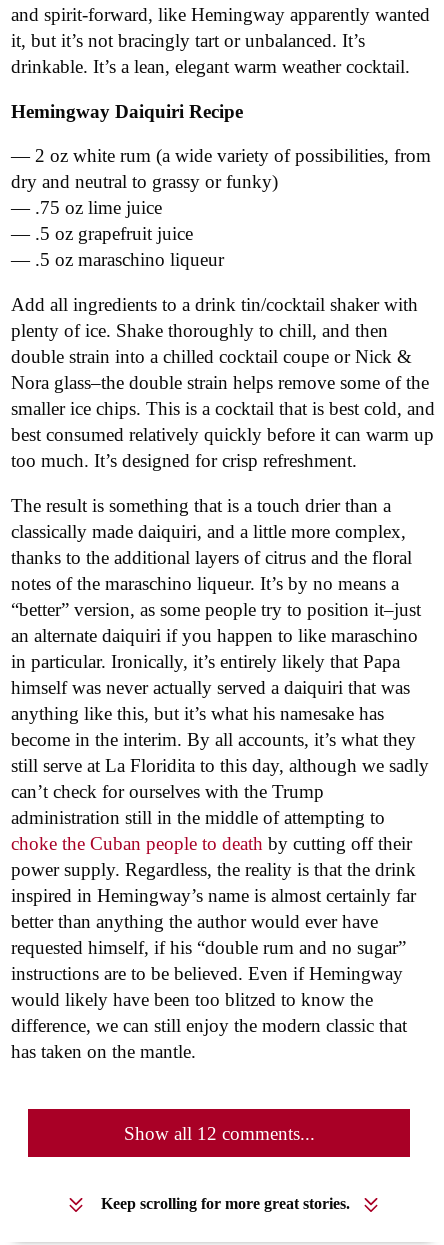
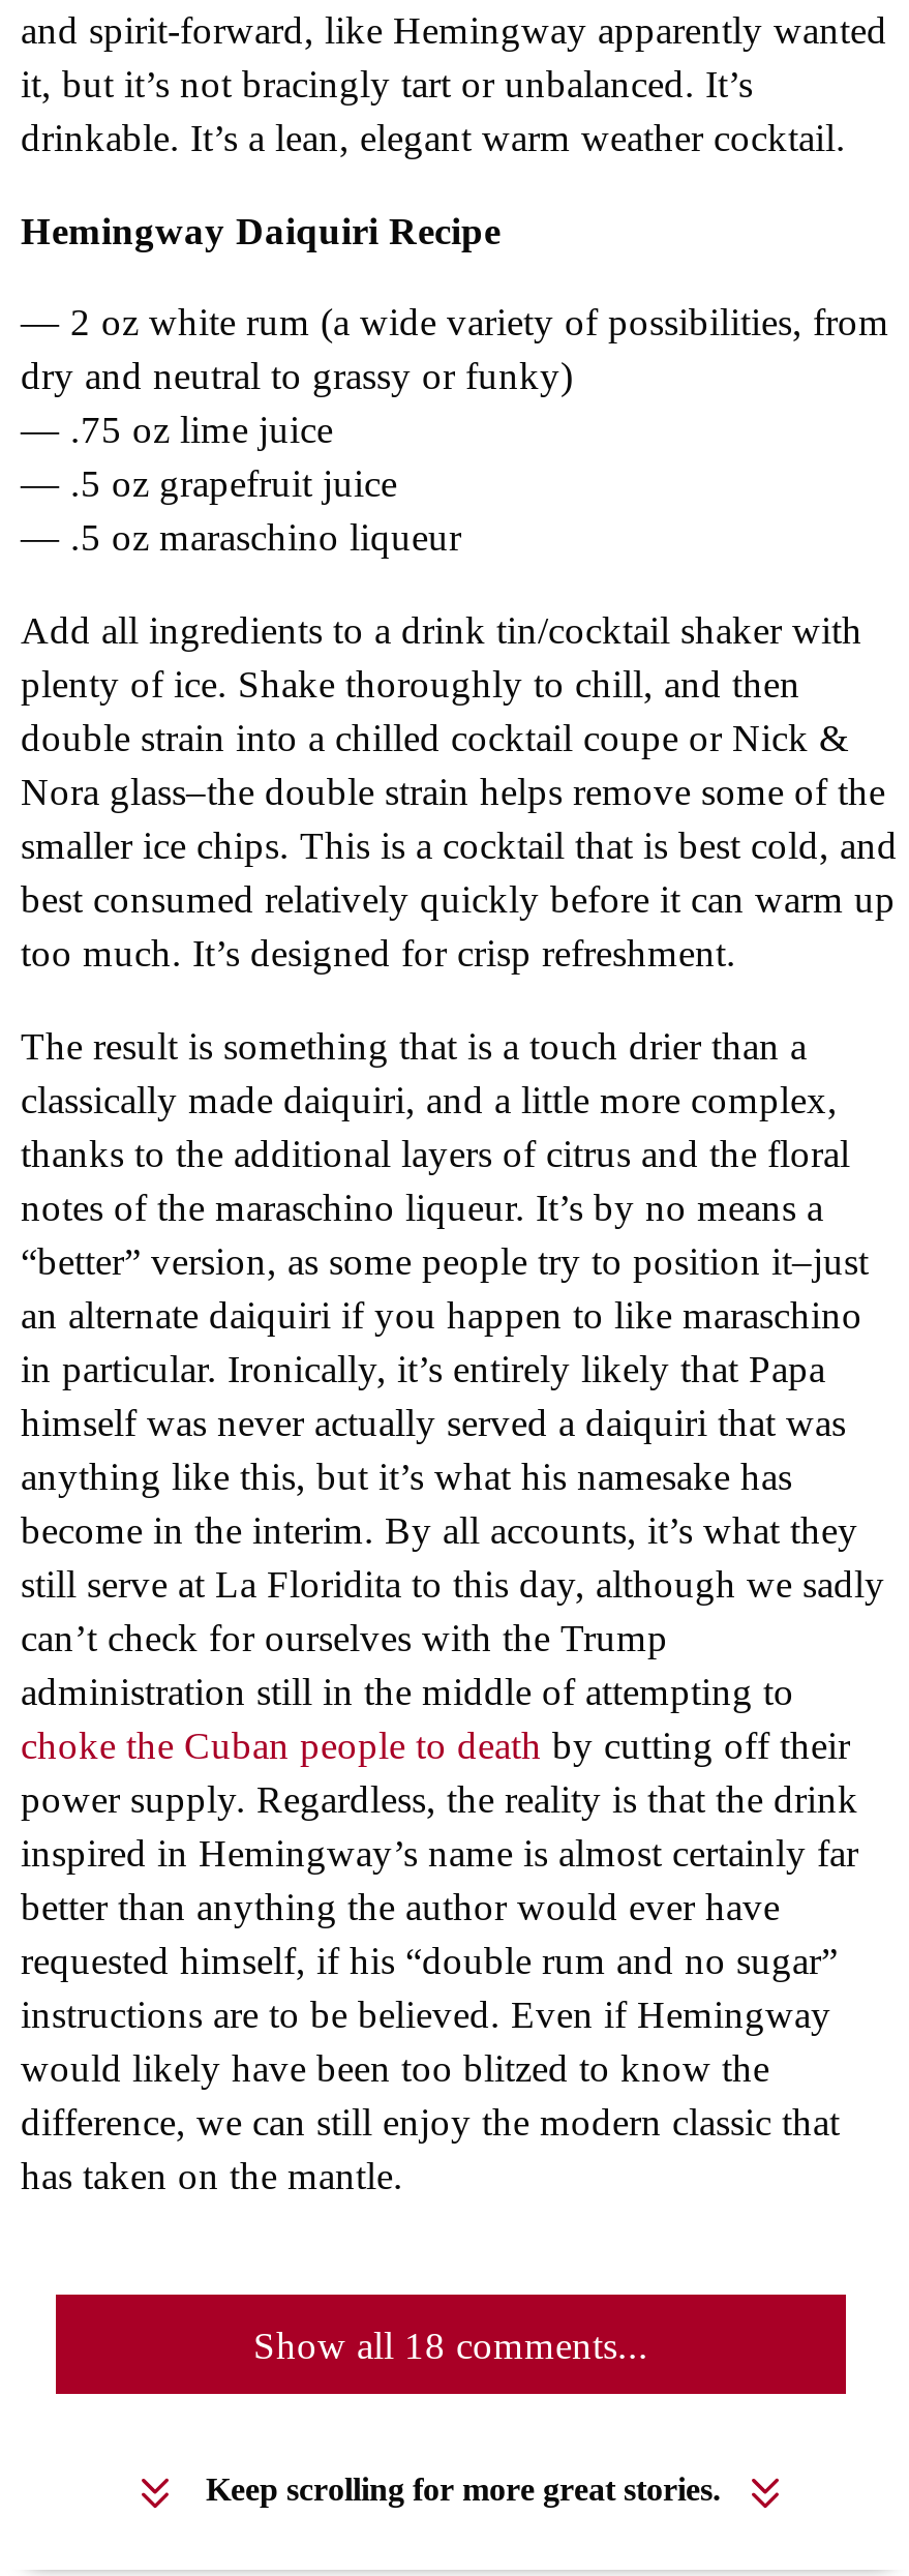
- Show all 12 comments...
+ Show all 18 comments...
